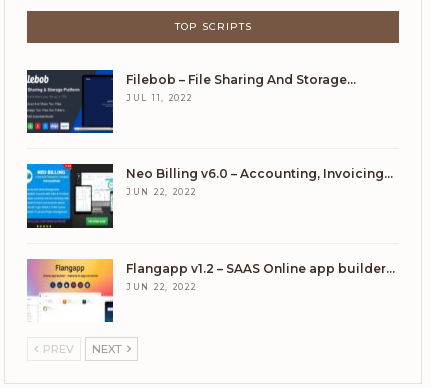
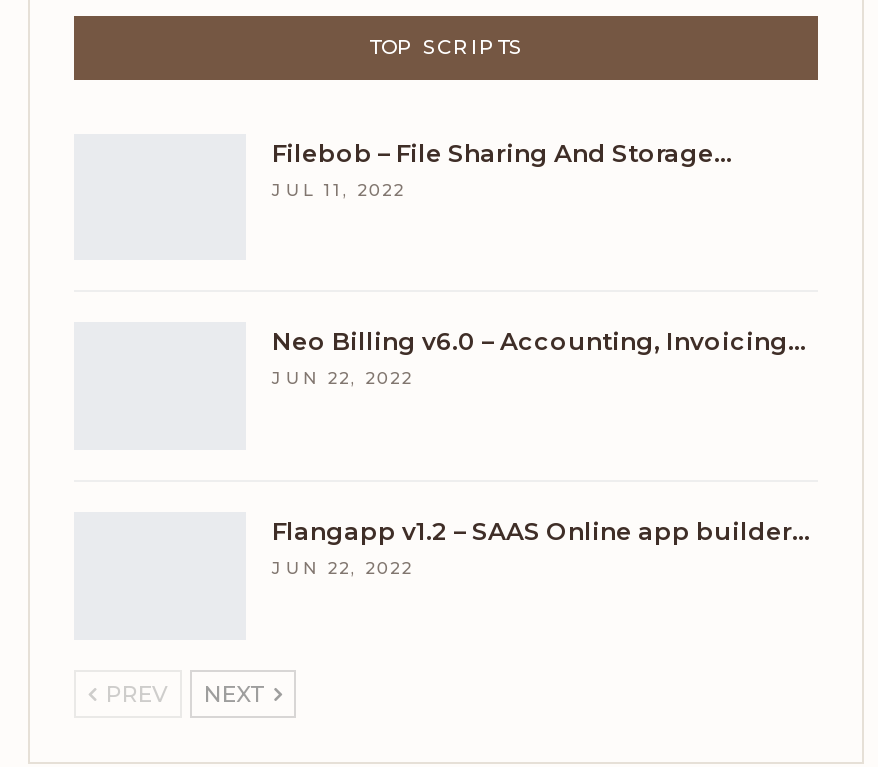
- [image]

- [image]

- [image]
